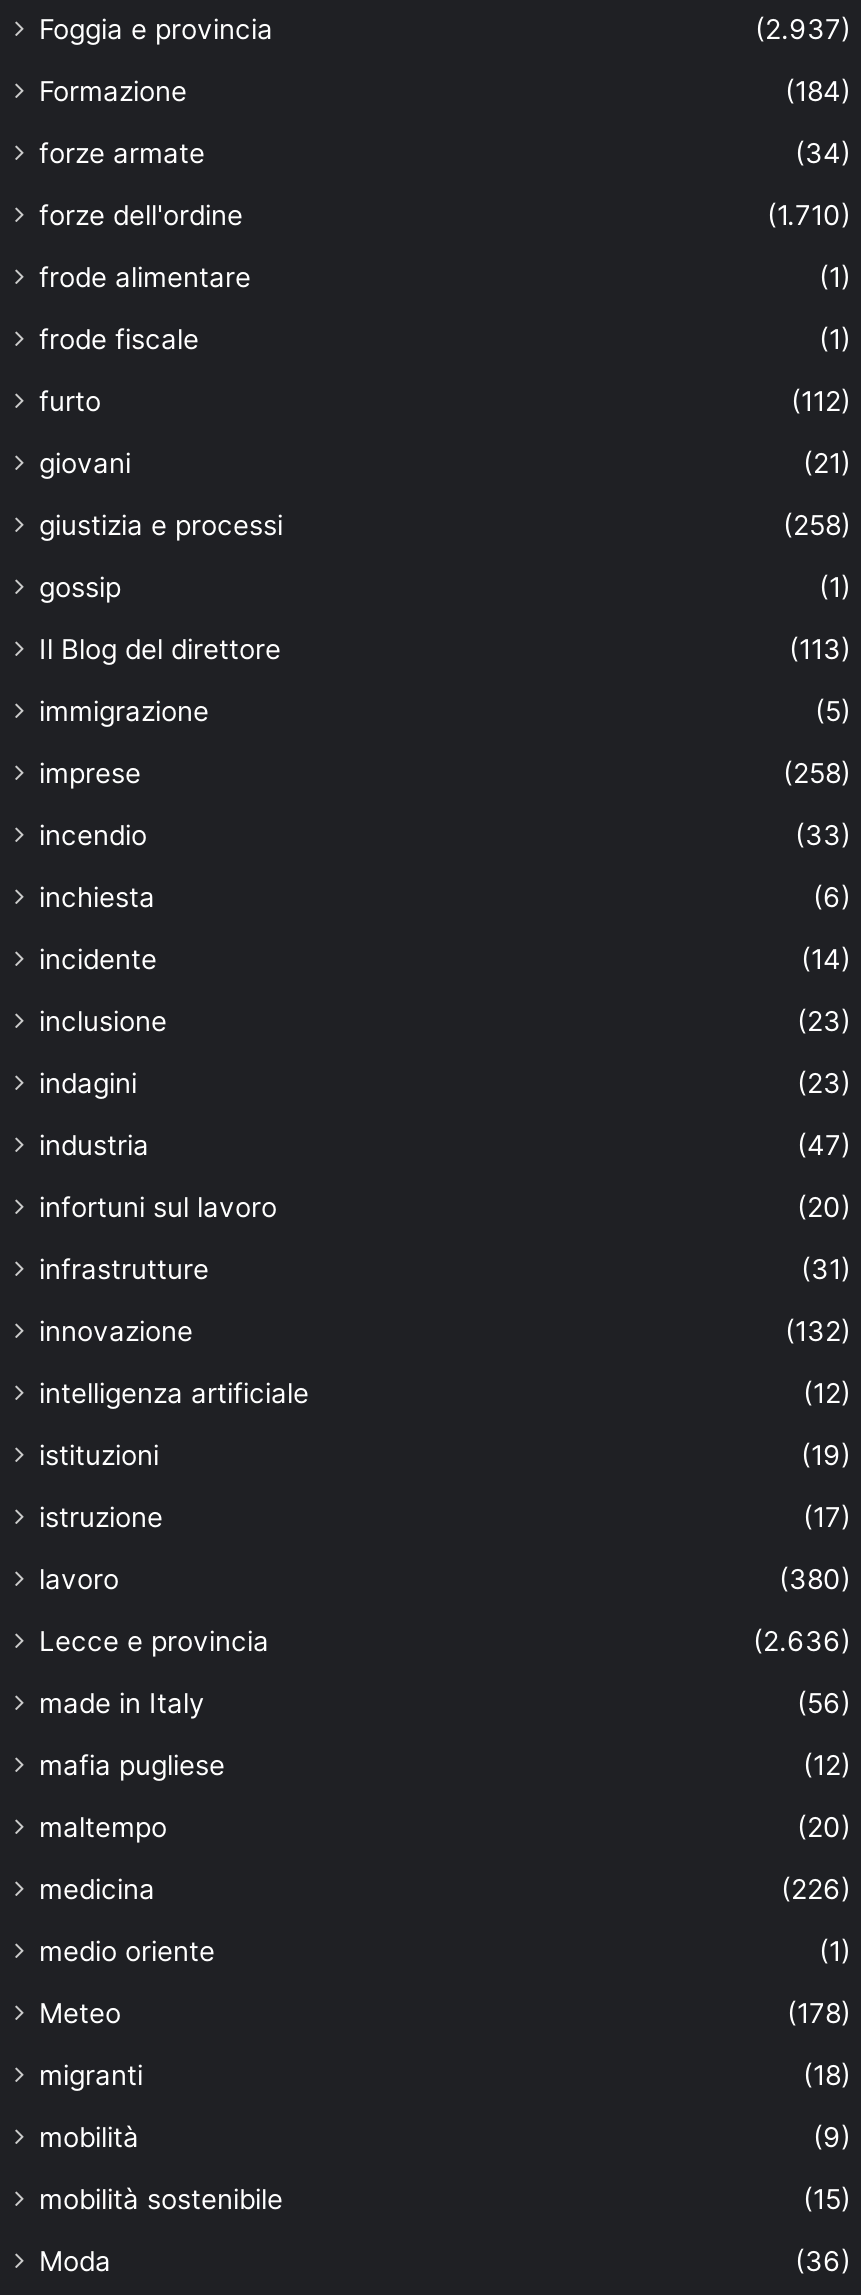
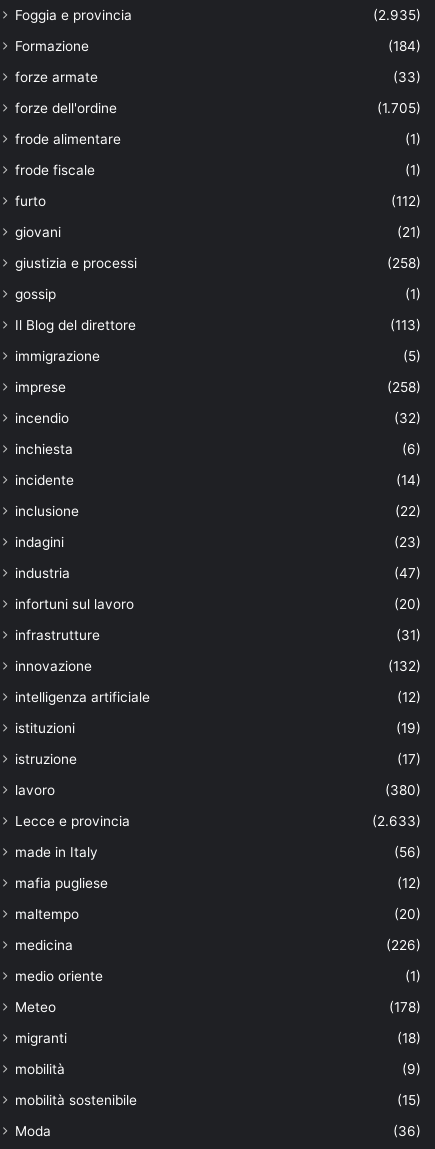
- (2.937)
+ (2.935)

- (34)
+ (33)

- (1.710)
+ (1.705)

- (33)
+ (32)

- (23)
+ (22)

- (2.636)
+ (2.633)
